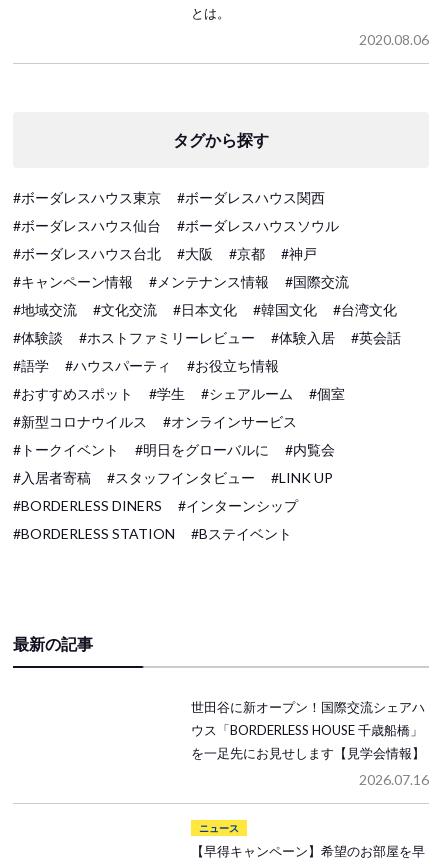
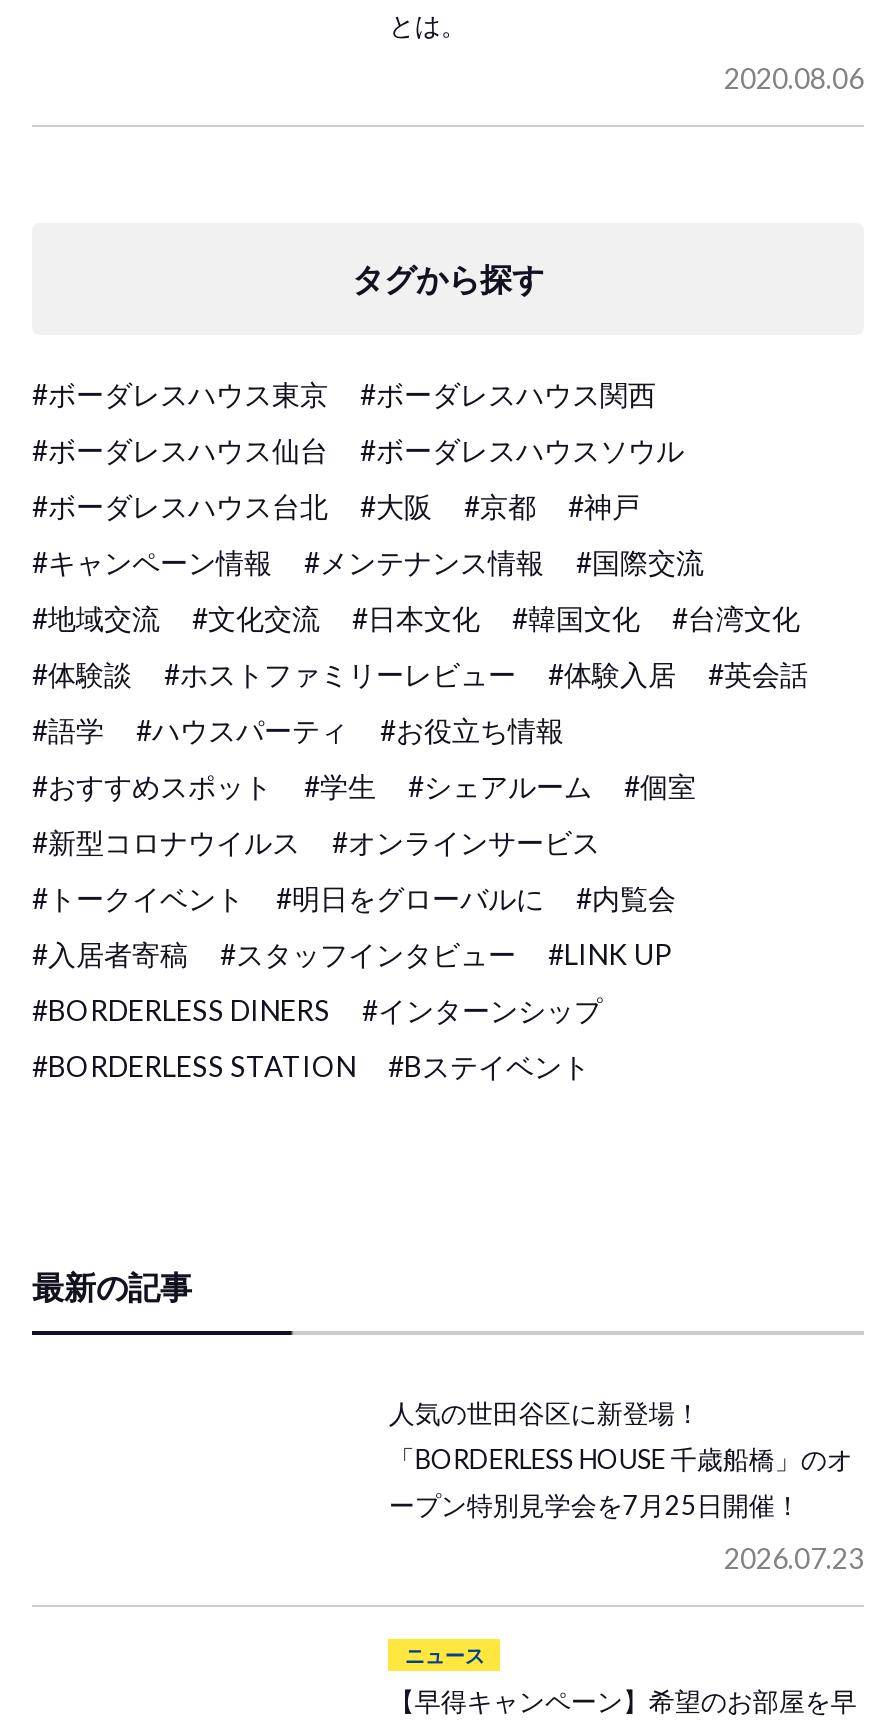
- 世田谷に新オープン！国際交流シェアハ
- ウス「BORDERLESS HOUSE 千歳船橋」
- を一足先にお見せします【見学会情報】
+ 人気の世田谷区に新登場！
+ 「BORDERLESS HOUSE 千歳船橋」のオ
+ ープン特別見学会を7月25日開催！

- 2026.07.16
+ 2026.07.23
